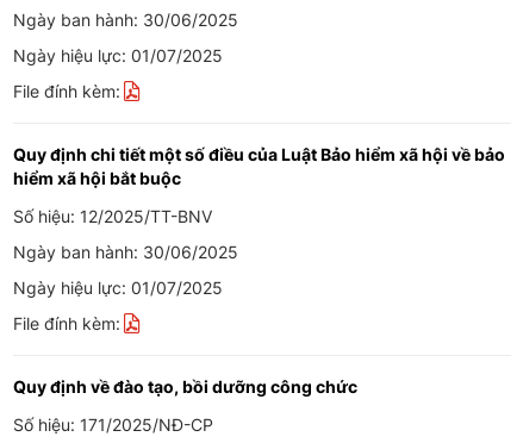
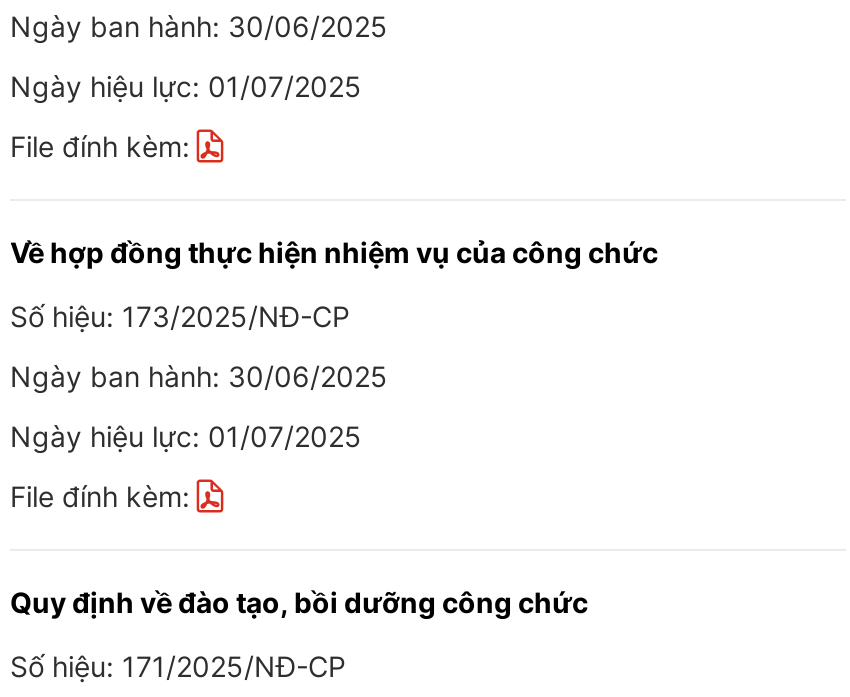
- Quy định chi tiết một số điều của Luật Bảo hiểm xã hội về bảo
- hiểm xã hội bắt buộc
+ Về hợp đồng thực hiện nhiệm vụ của công chức

- Số hiệu: 12/2025/TT-BNV
+ Số hiệu: 173/2025/NĐ-CP
